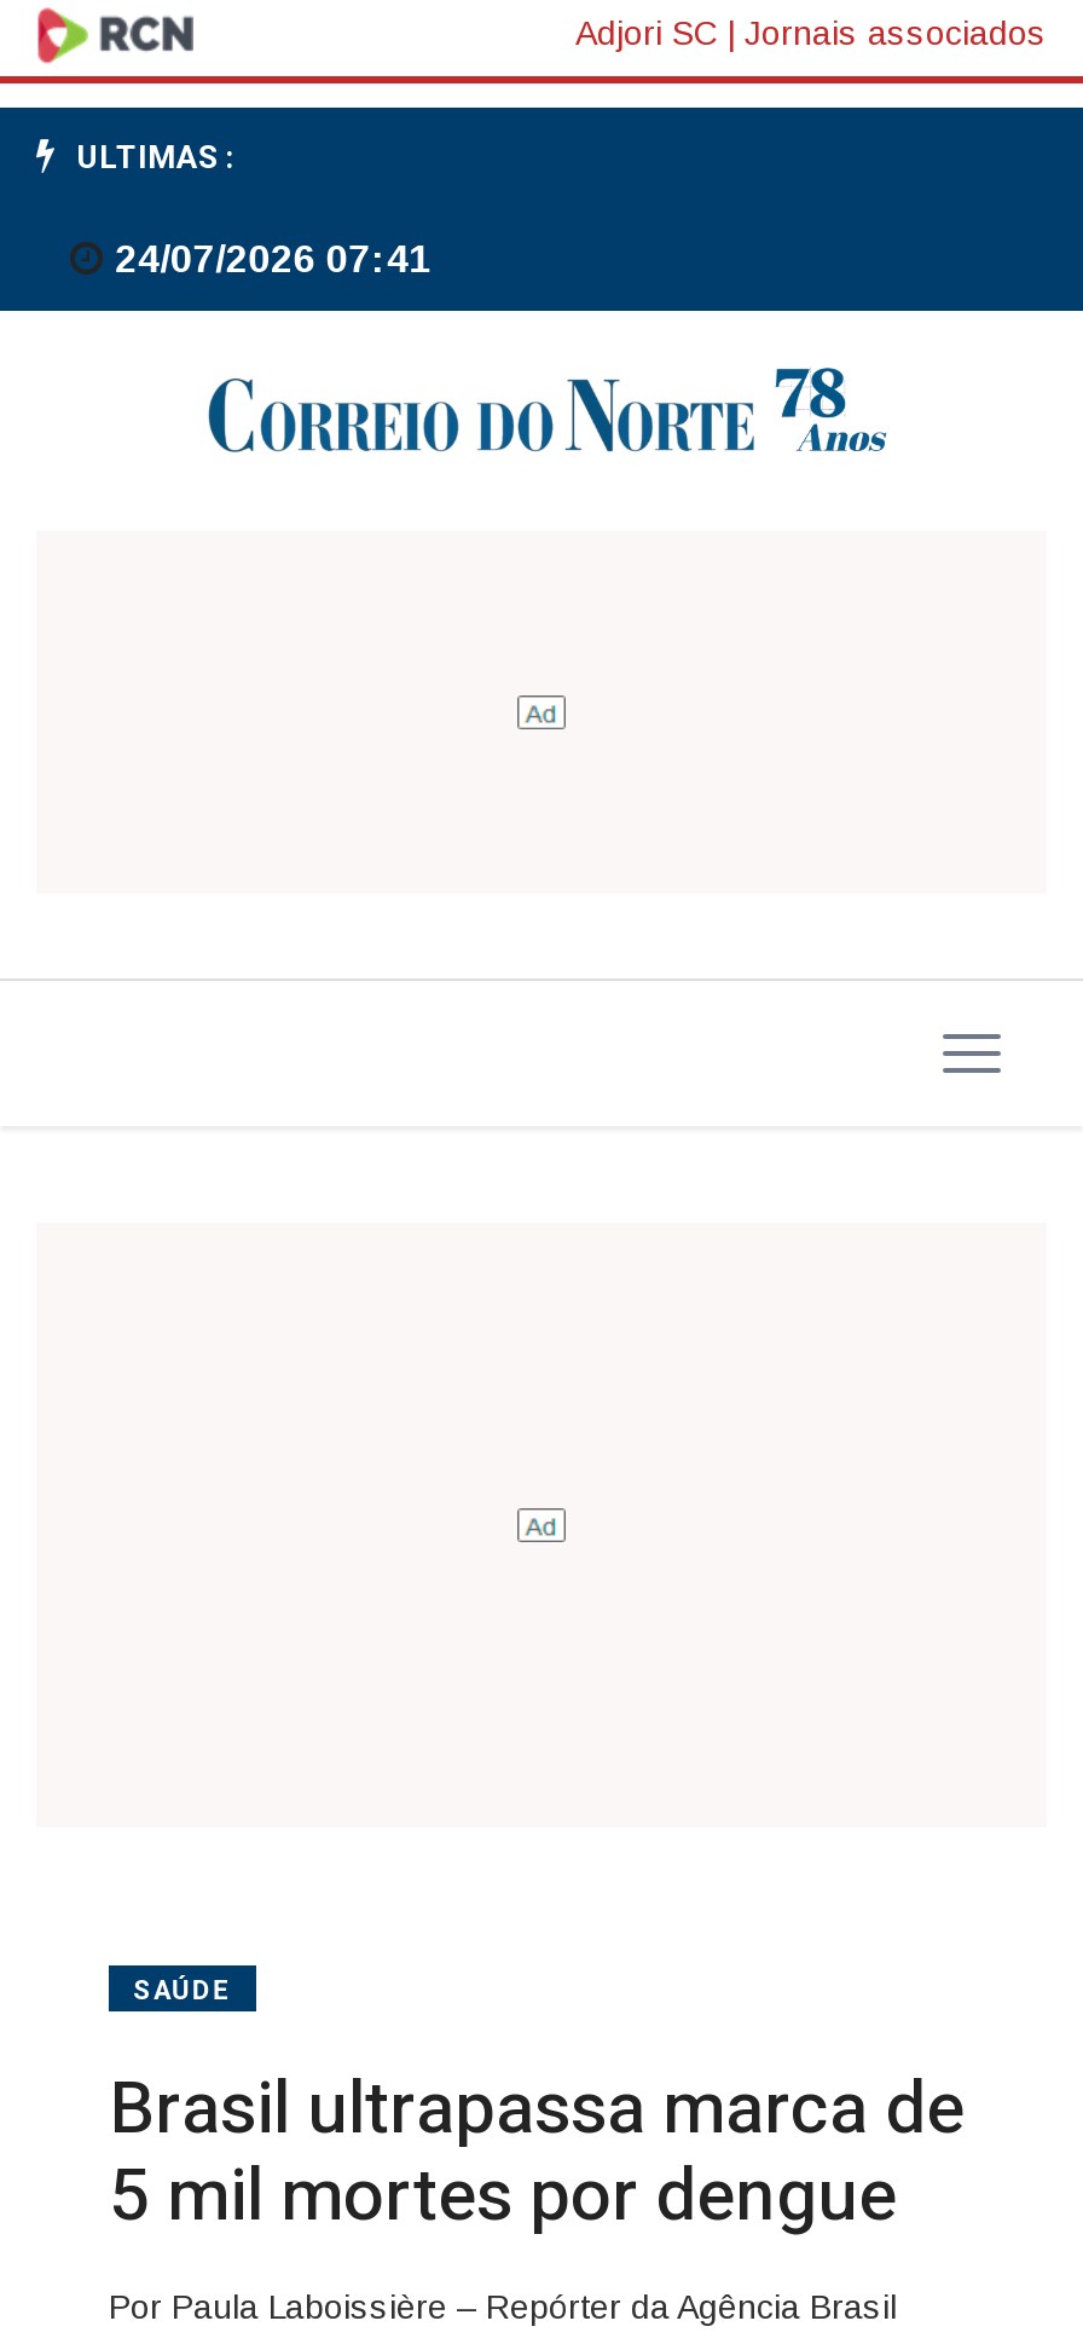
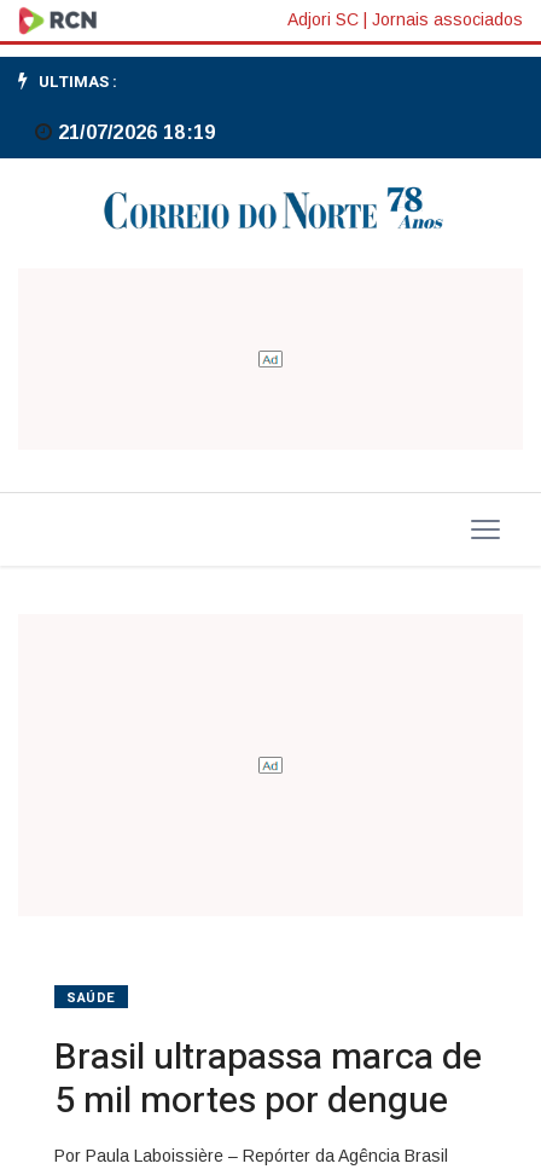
- 24/07/2026 07:41
+ 21/07/2026 18:19
